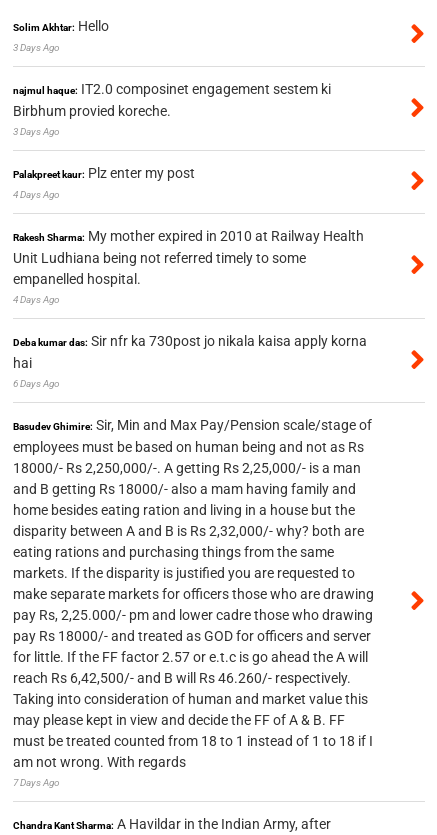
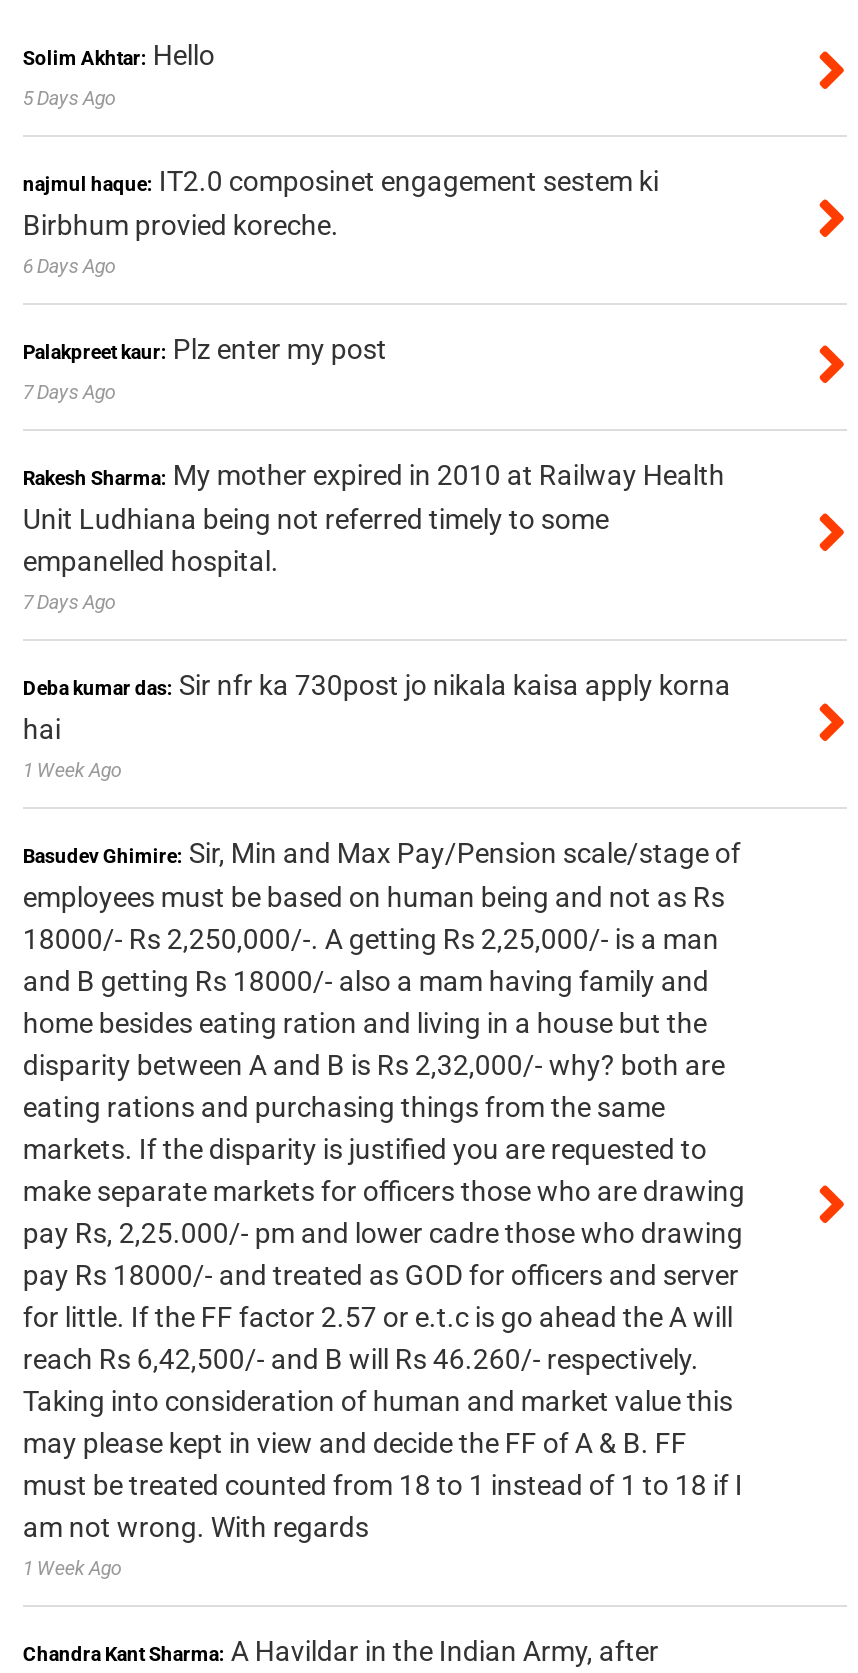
- 3 Days Ago
+ 5 Days Ago

- 3 Days Ago
+ 6 Days Ago

- 4 Days Ago
+ 7 Days Ago

- 4 Days Ago
+ 7 Days Ago

- 6 Days Ago
+ 1 Week Ago

- 7 Days Ago
+ 1 Week Ago
